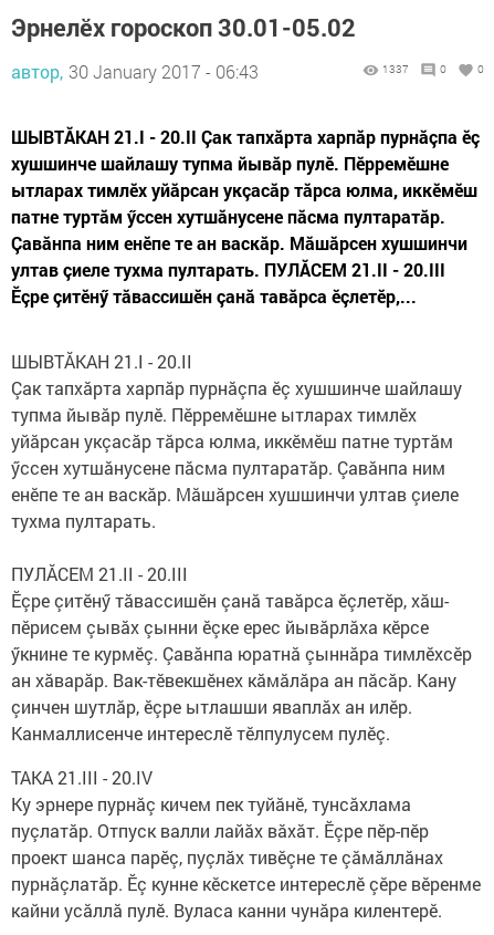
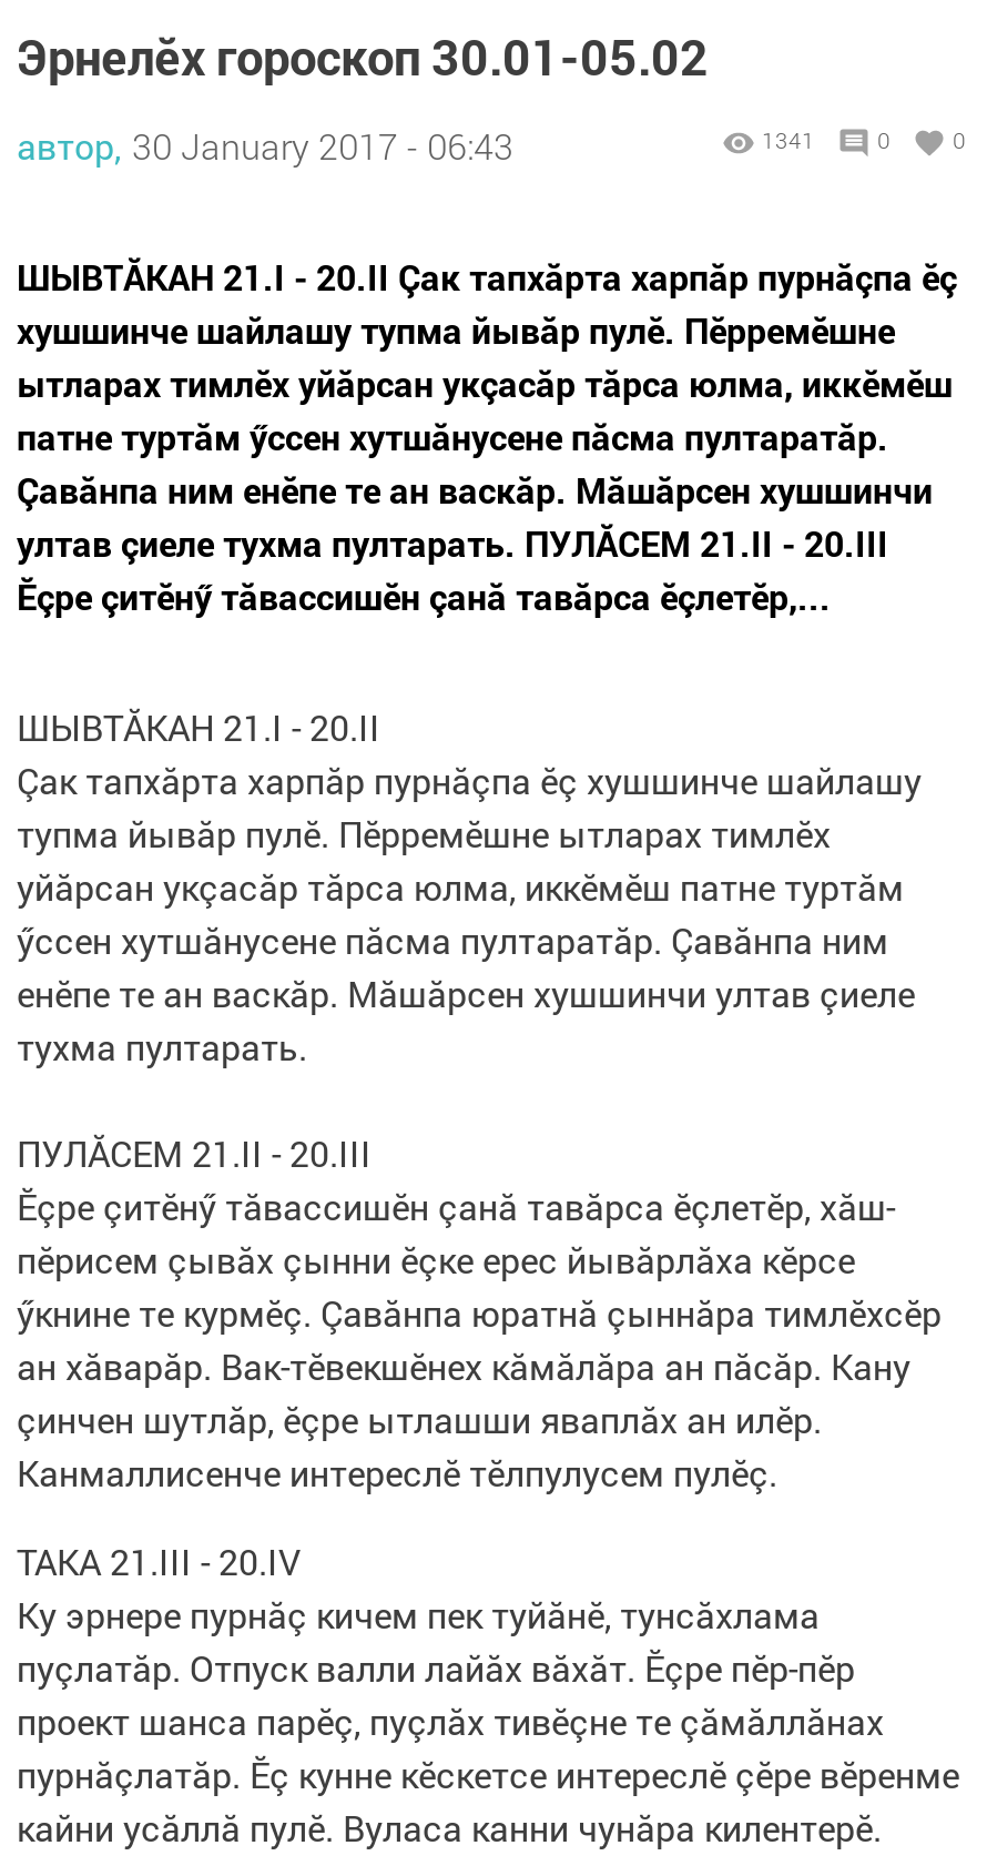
- 1337
+ 1341
